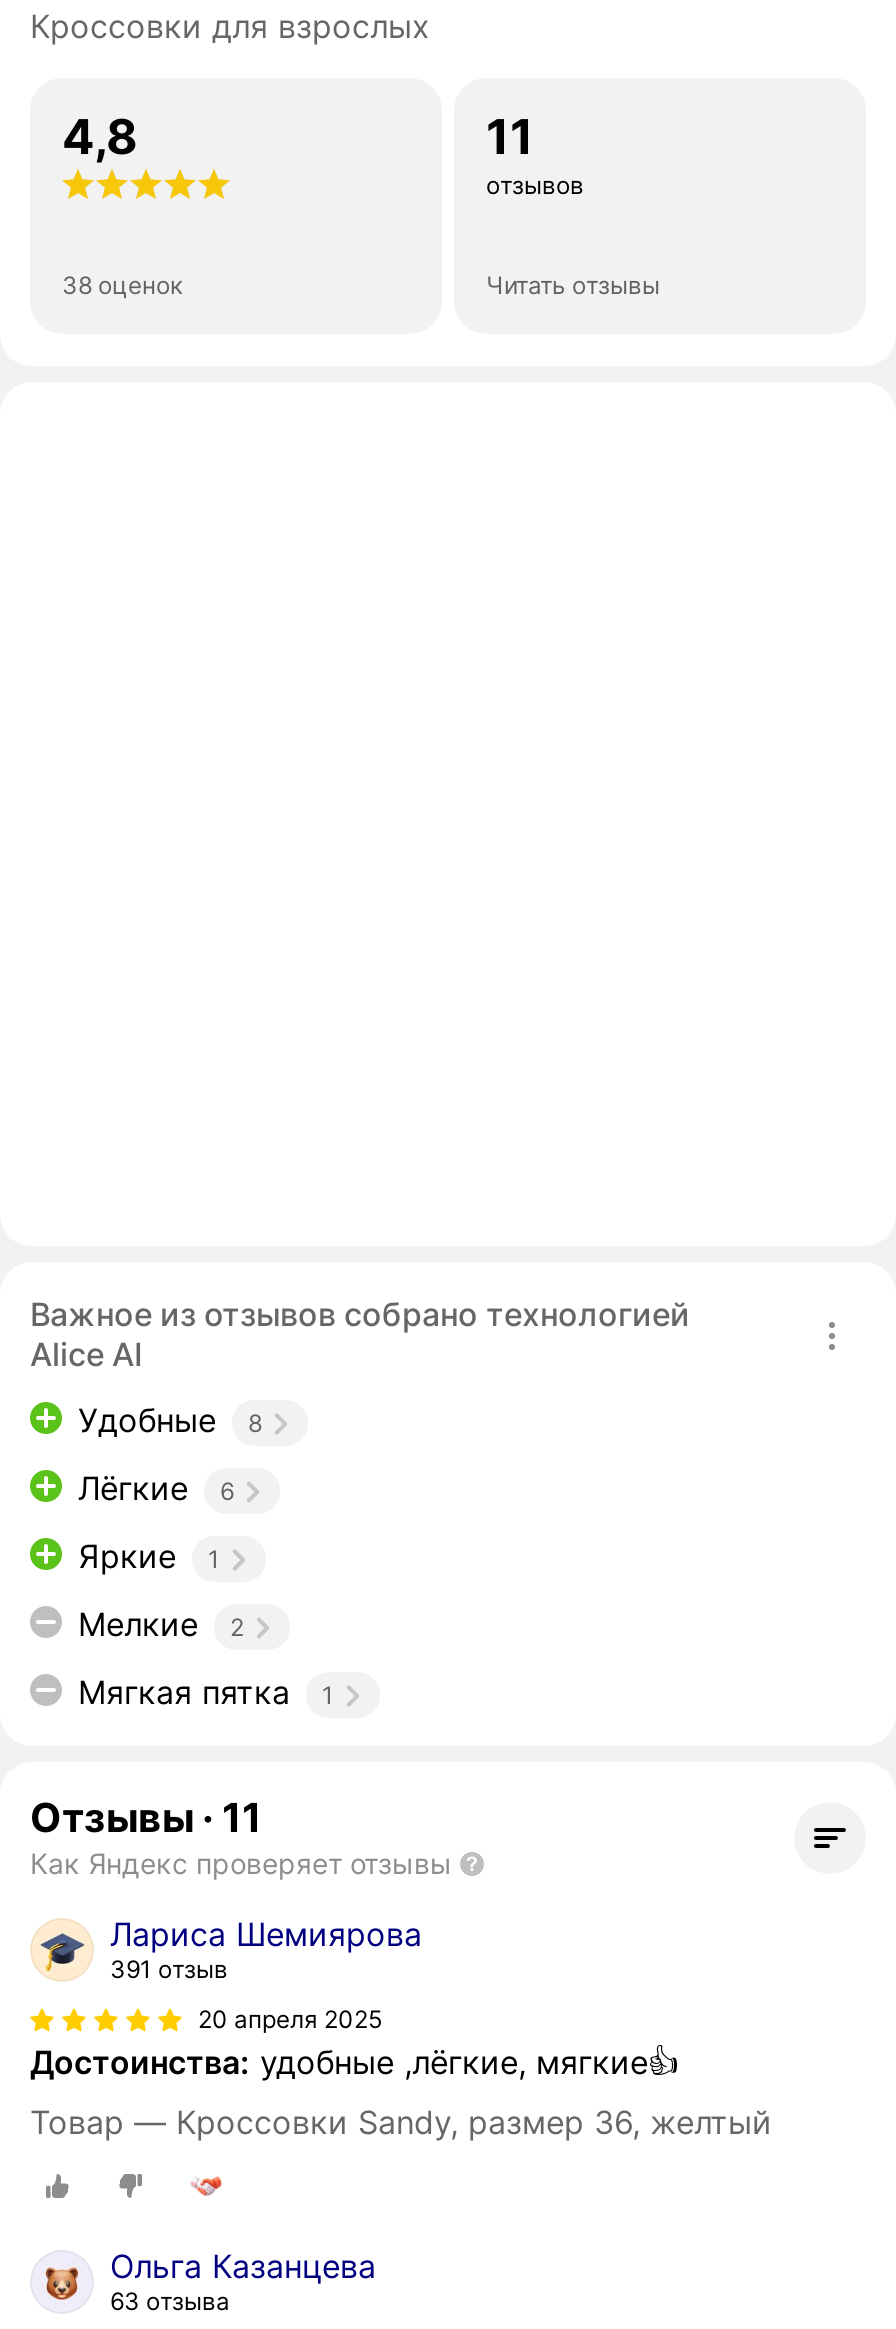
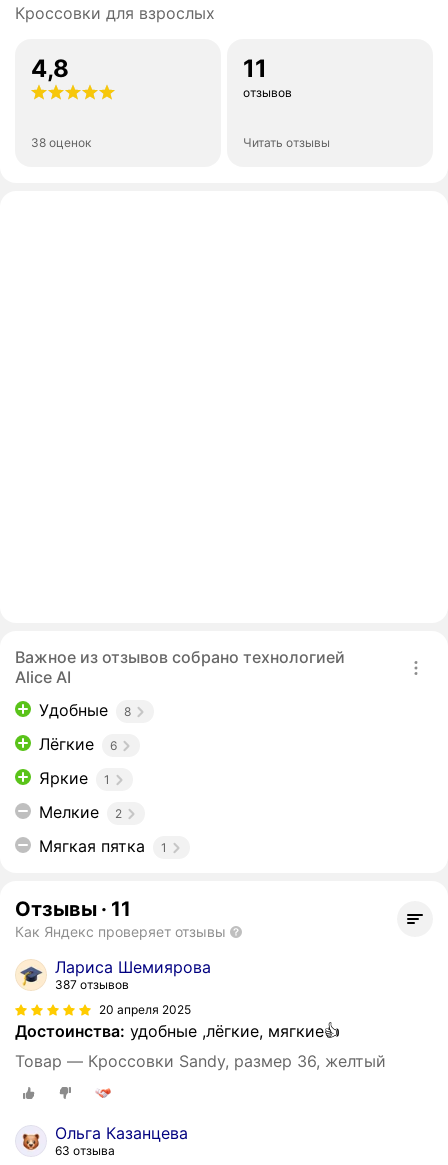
- 391 отзыв
+ 387 отзывов
